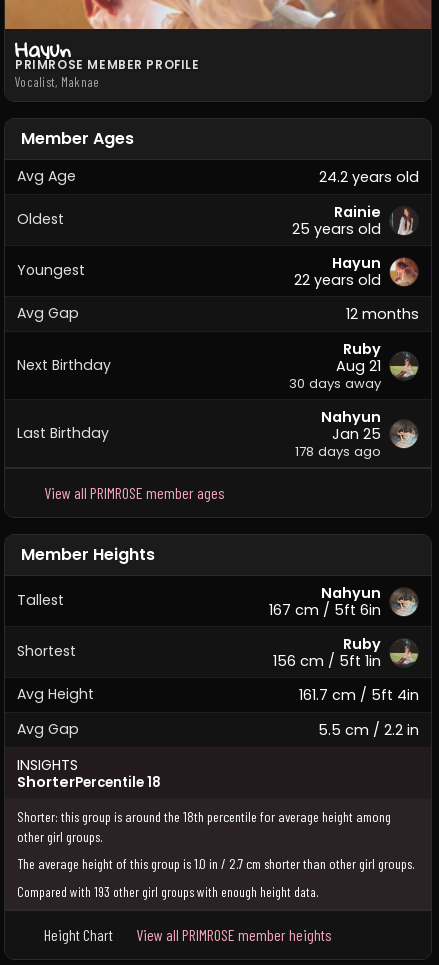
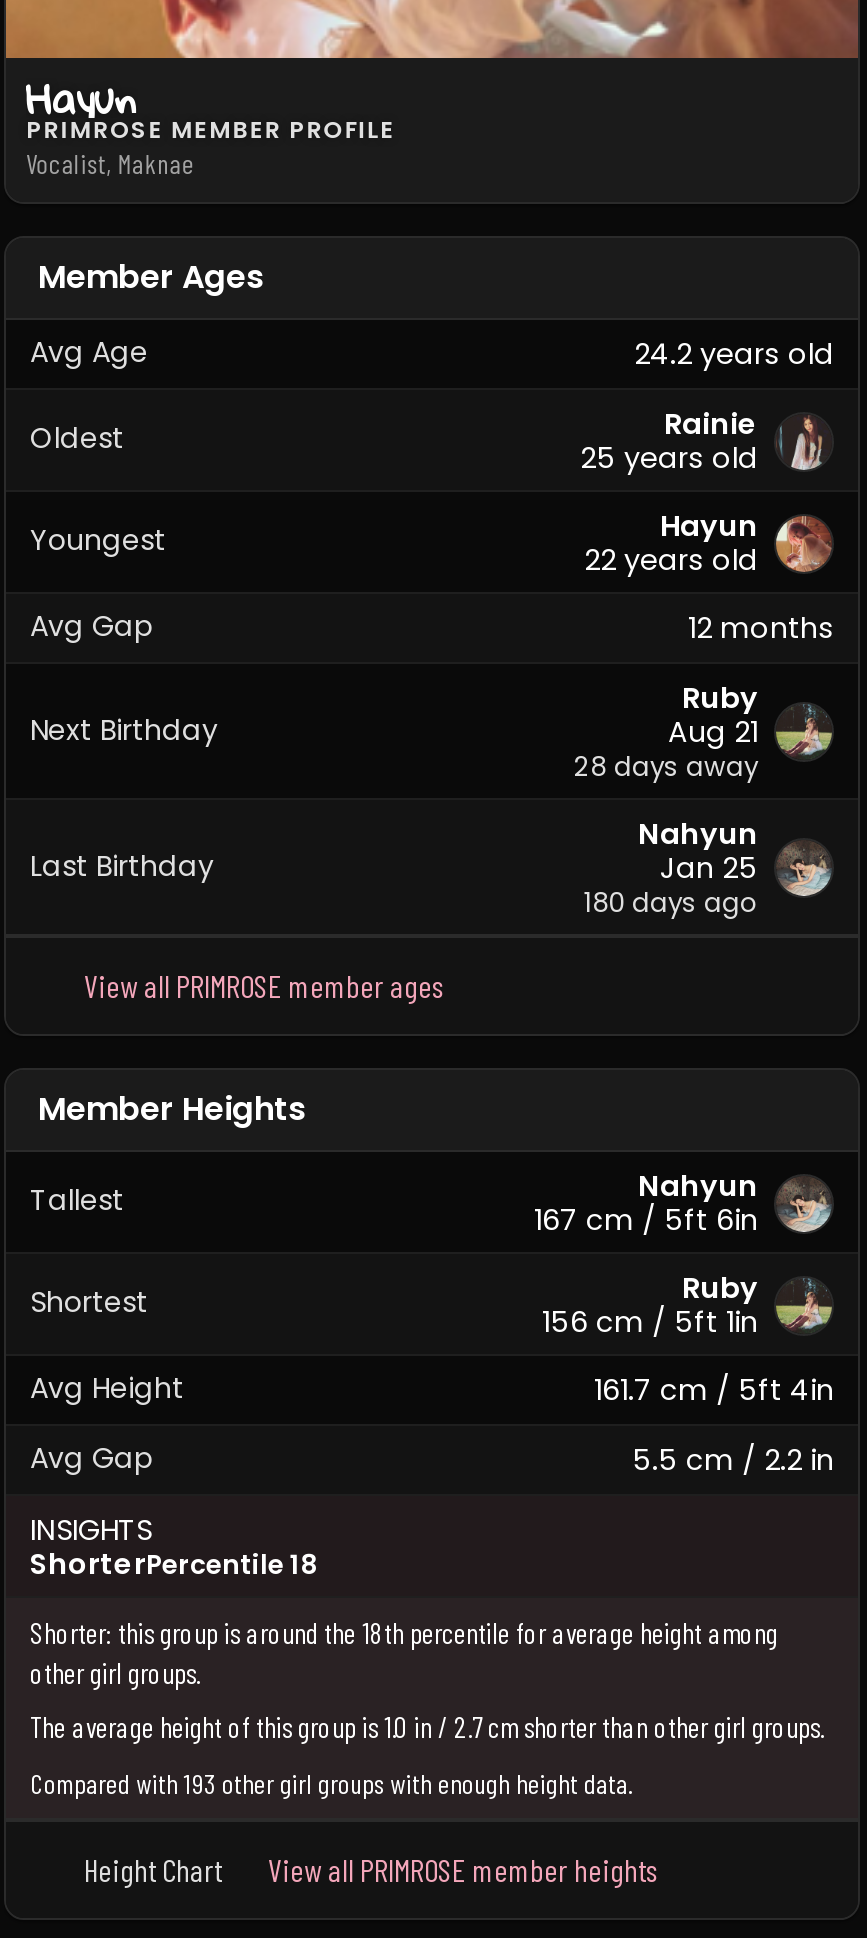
- 30 days away
+ 28 days away

- 178 days ago
+ 180 days ago
